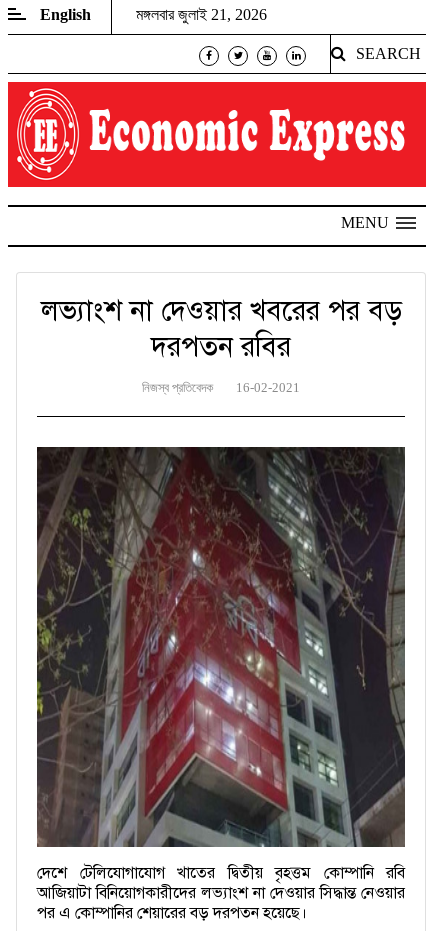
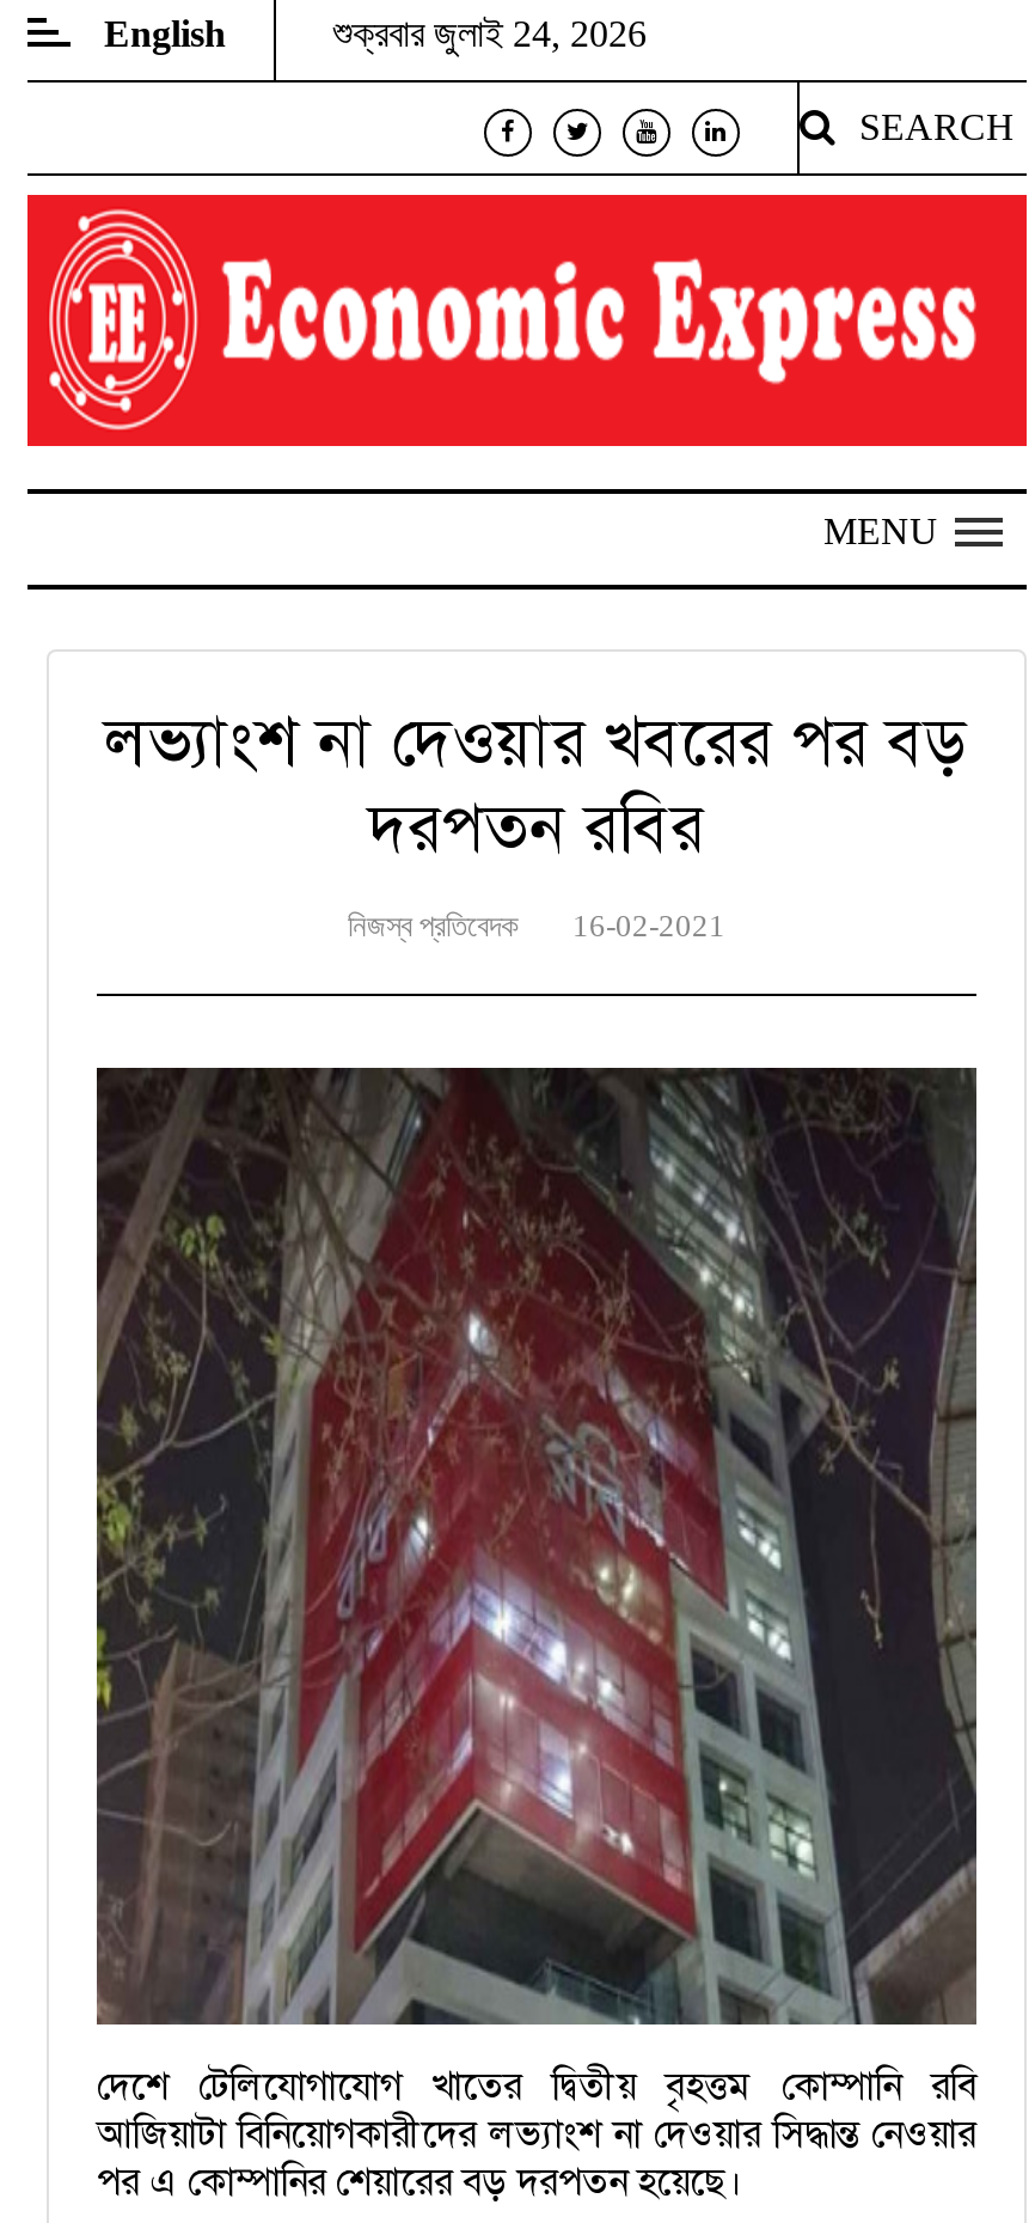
- মঙ্গলবার জুলাই 21, 2026
+ শুক্রবার জুলাই 24, 2026
